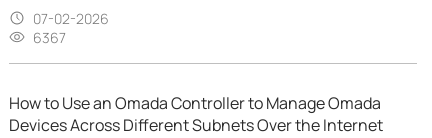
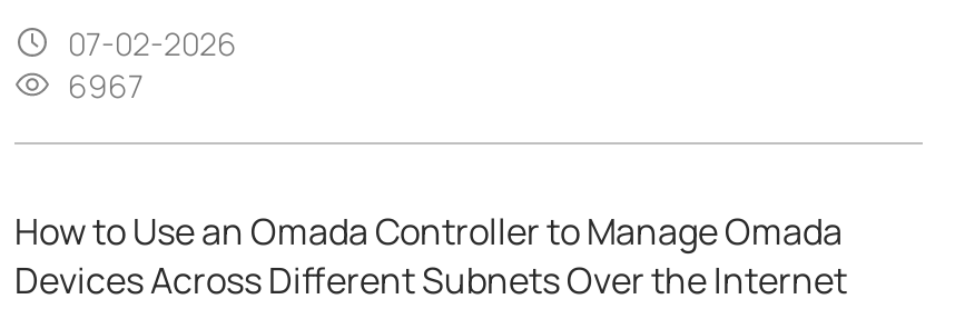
- 6367
+ 6967
